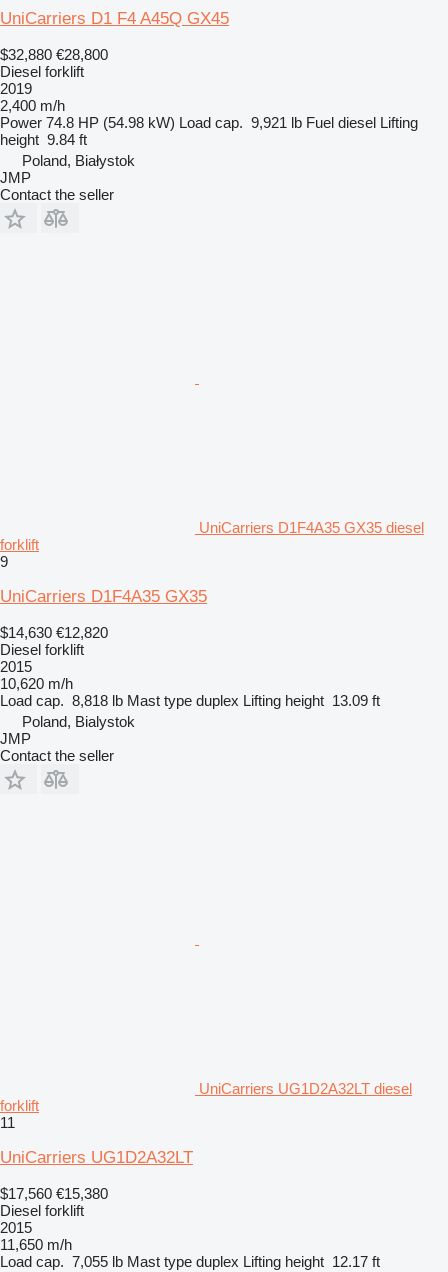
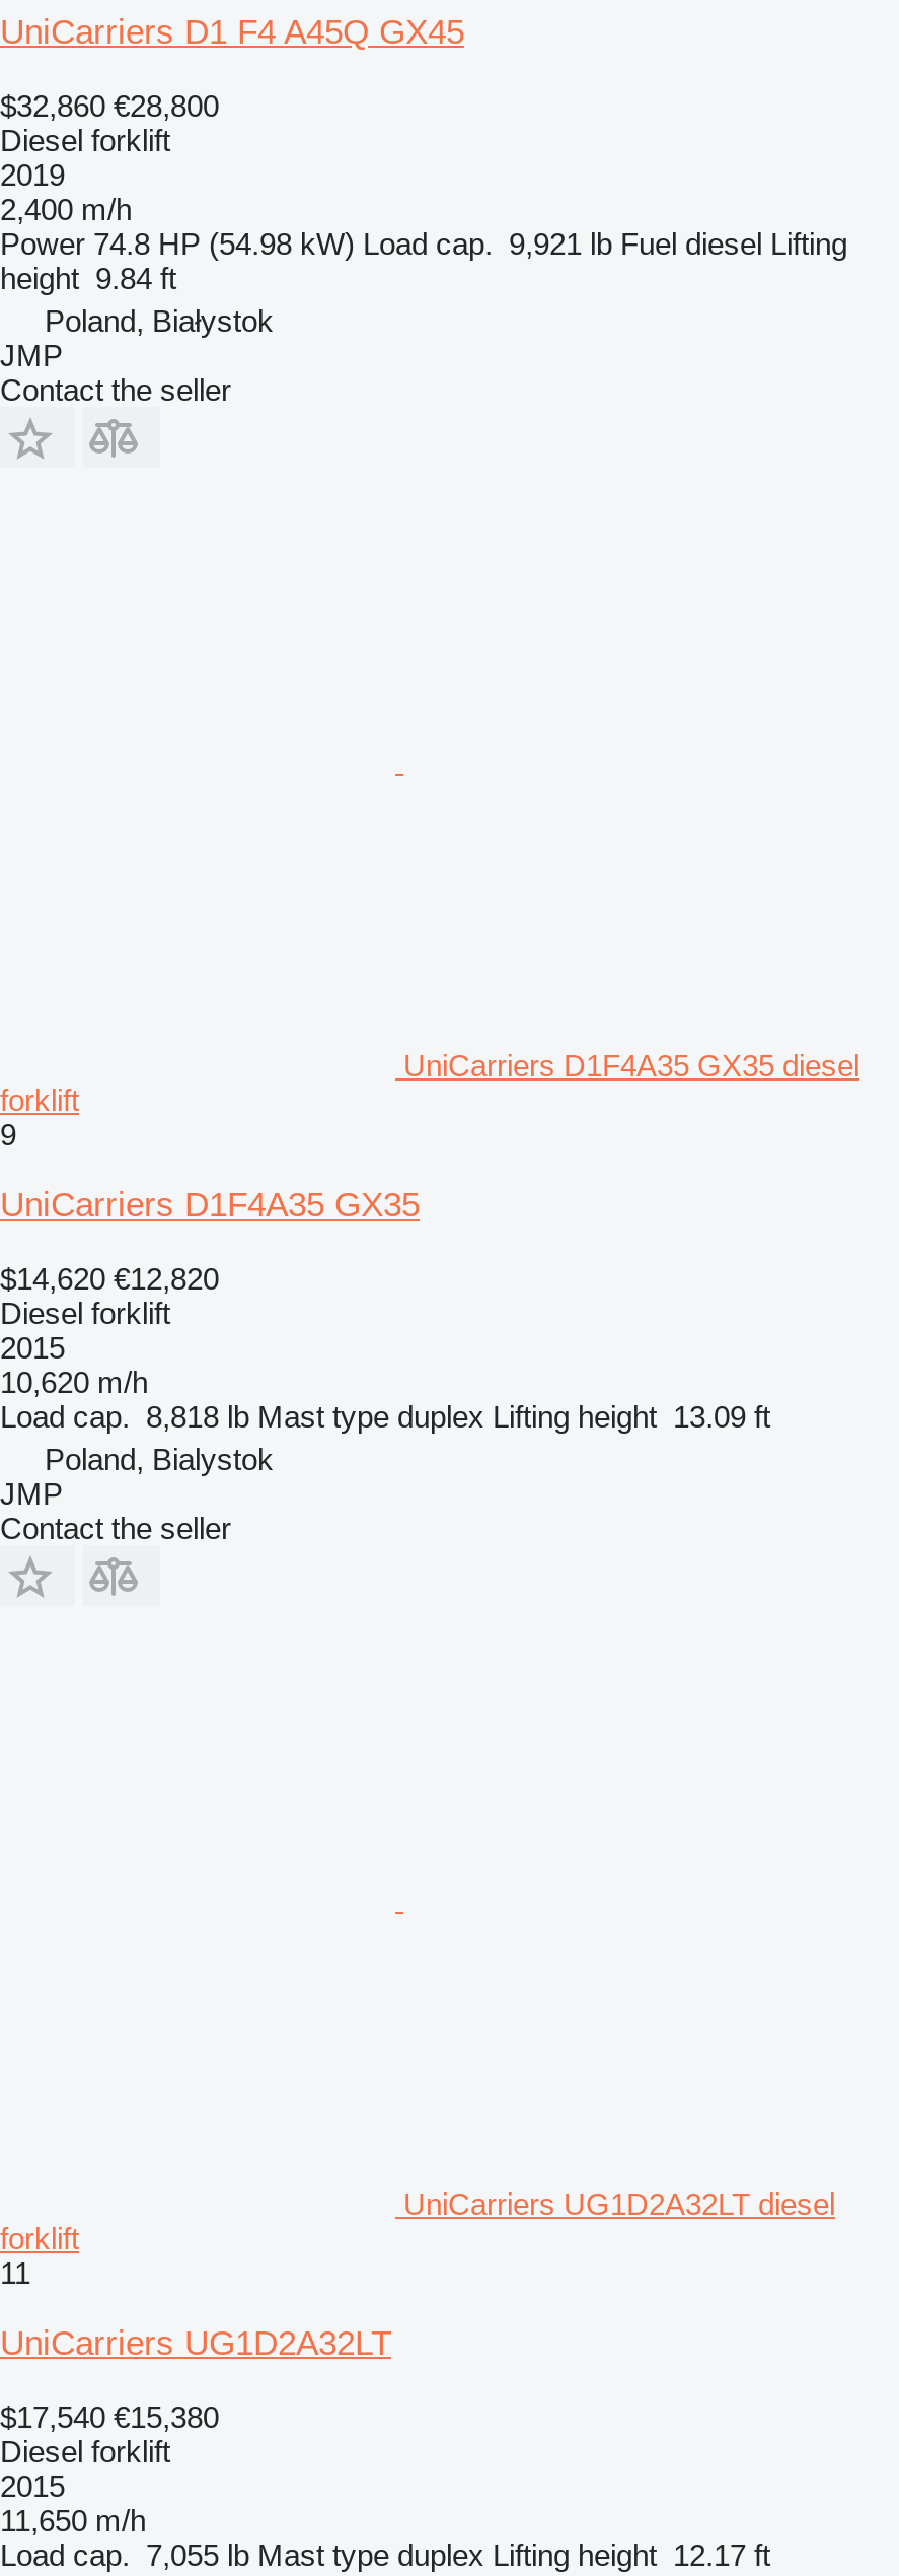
- $32,880 €28,800
+ $32,860 €28,800

- $14,630 €12,820
+ $14,620 €12,820

- $17,560 €15,380
+ $17,540 €15,380
